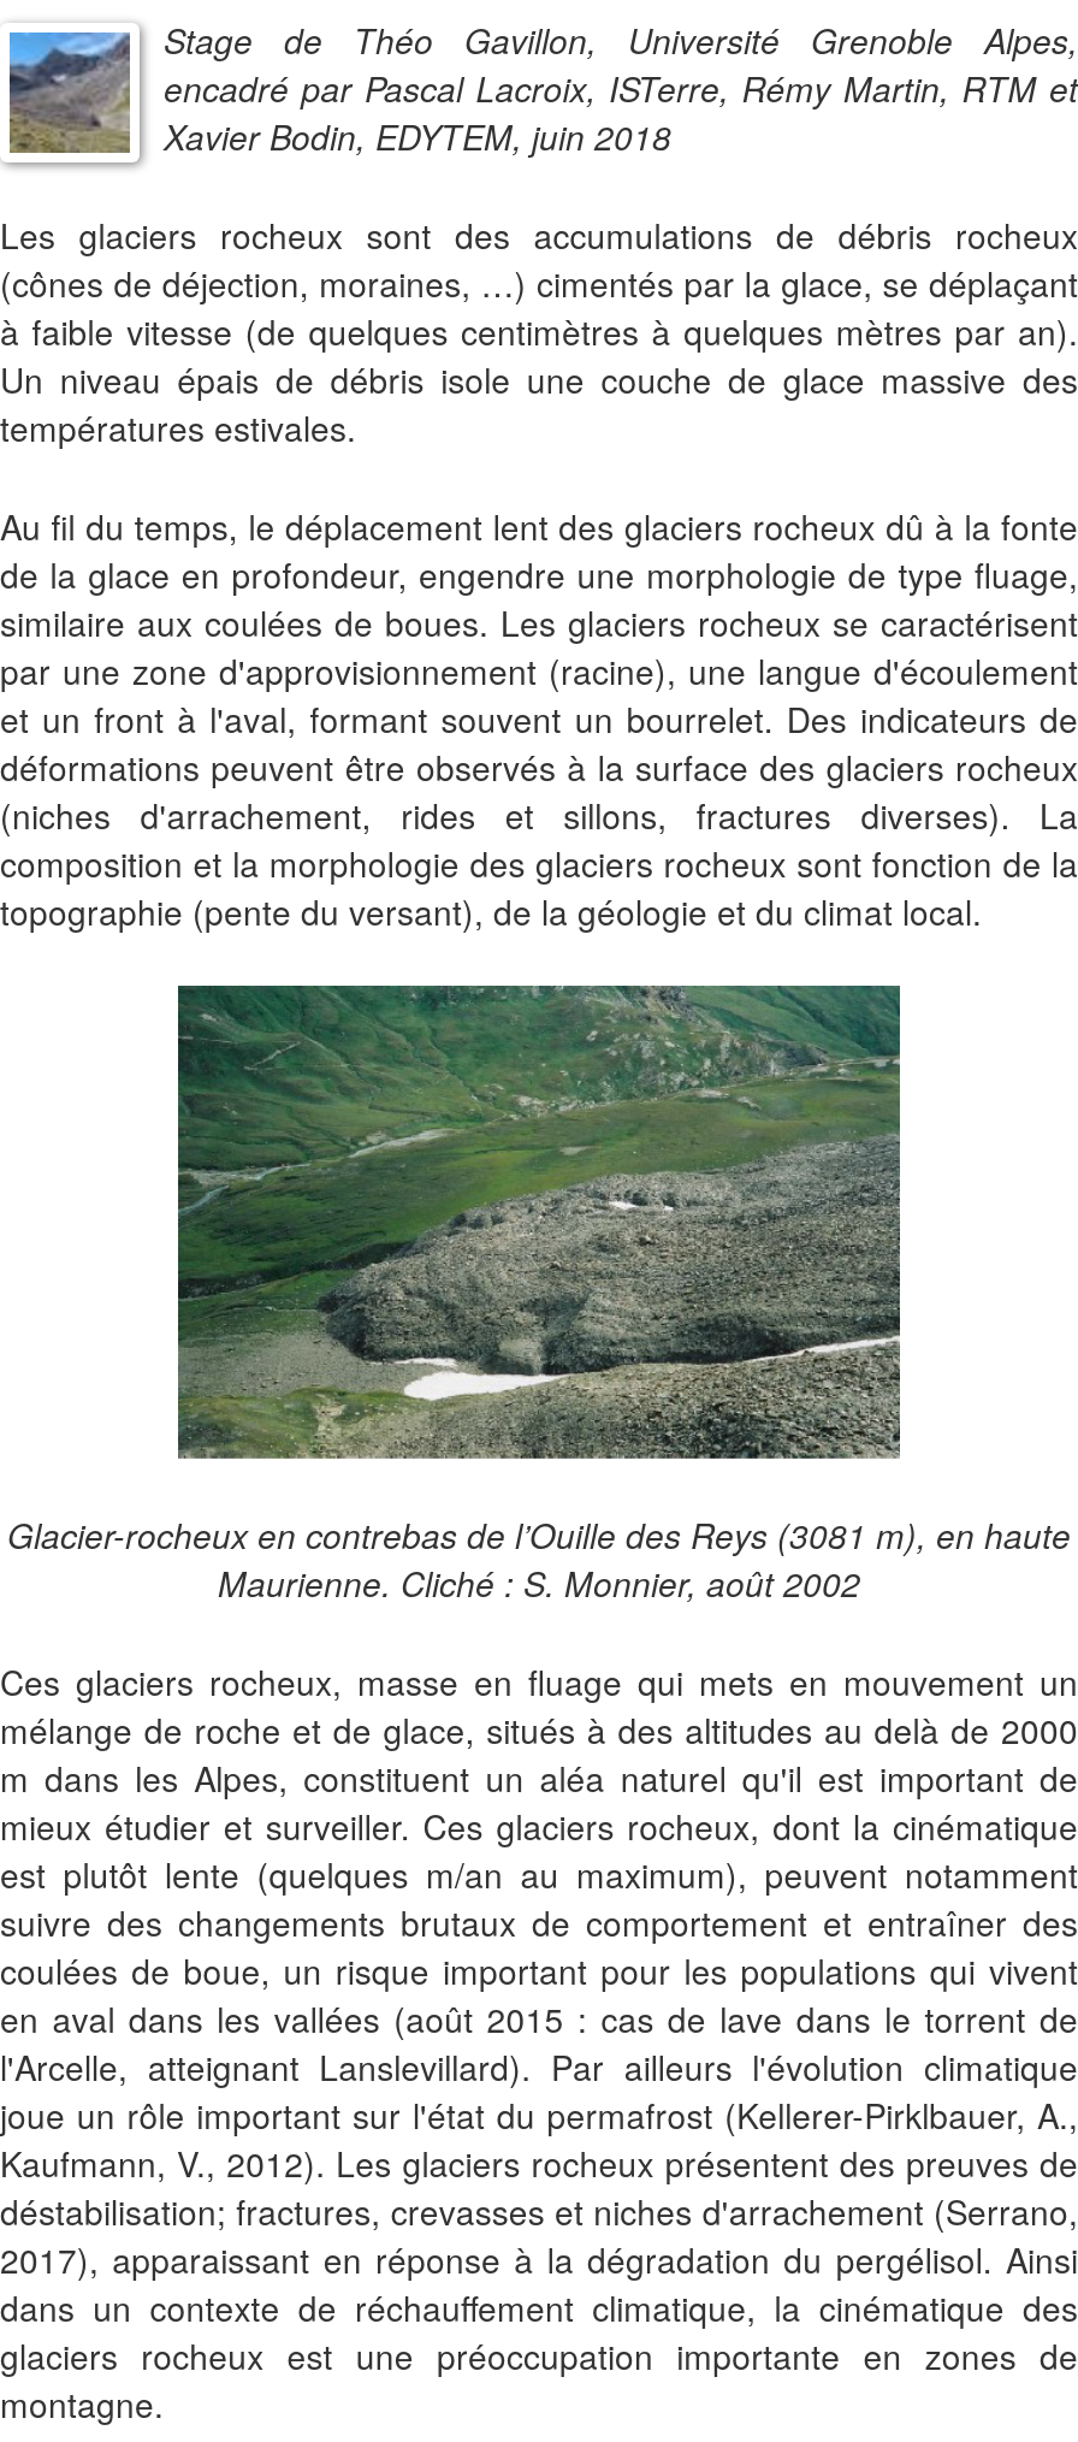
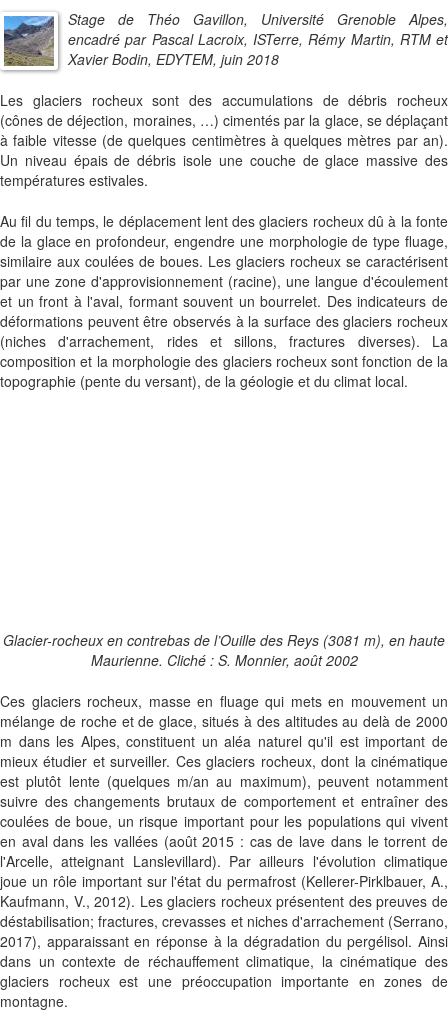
- [image]
